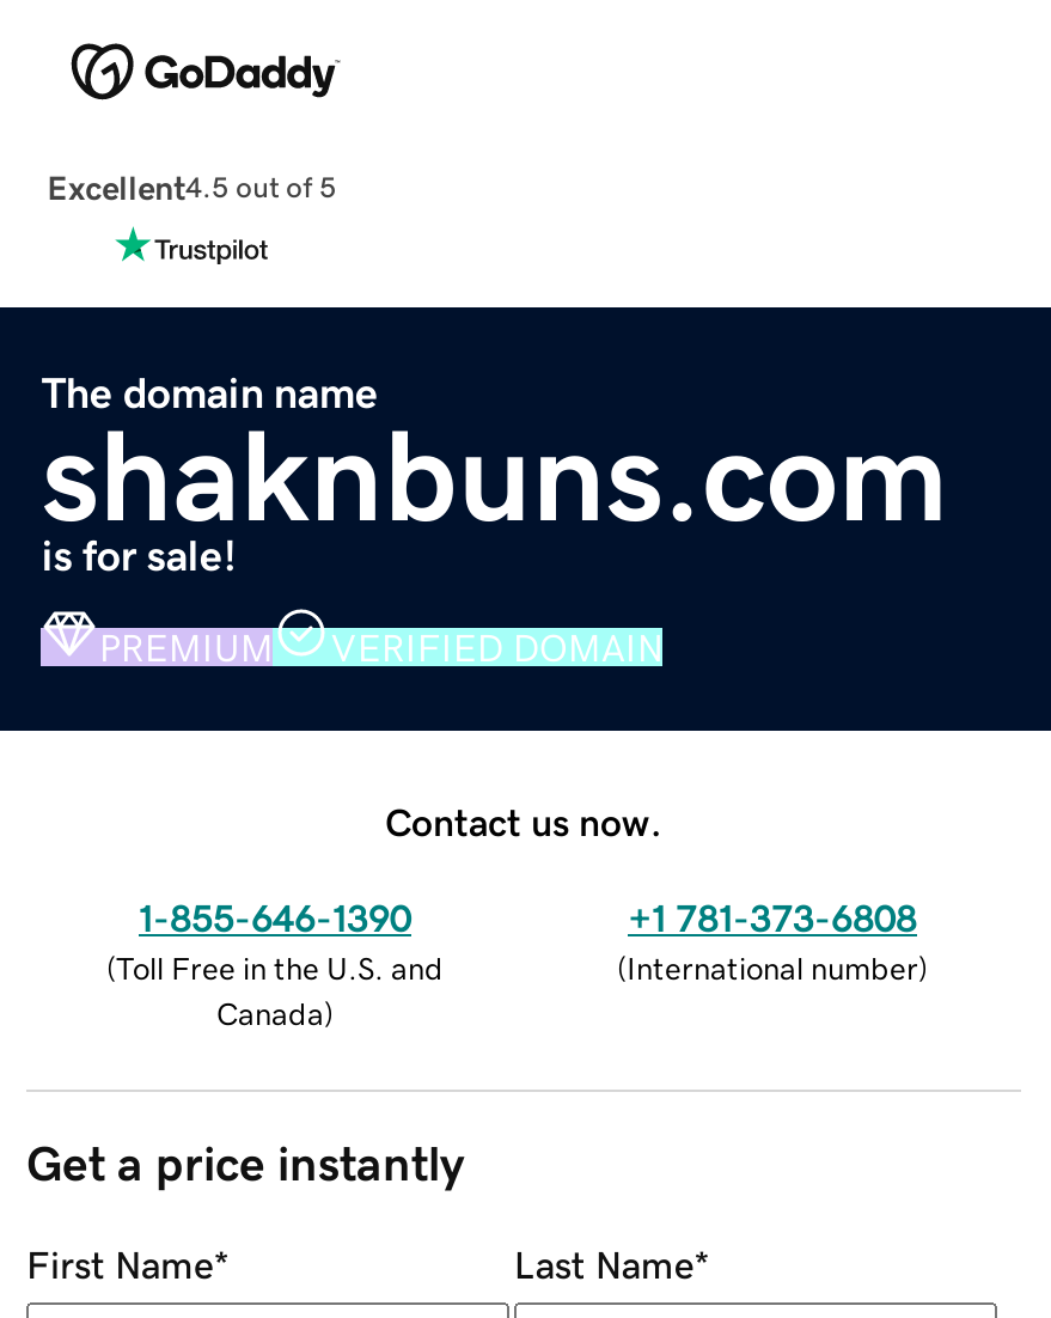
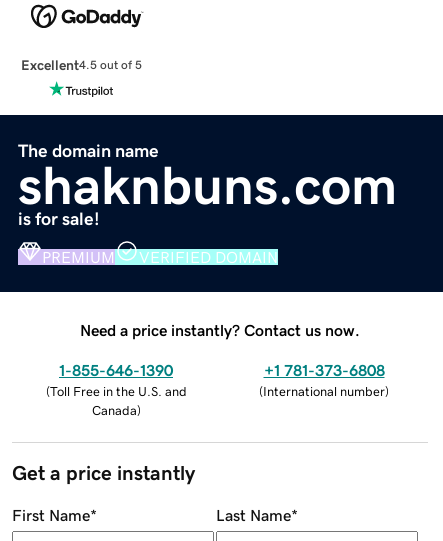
- Contact us now.
+ Need a price instantly? Contact us now.
